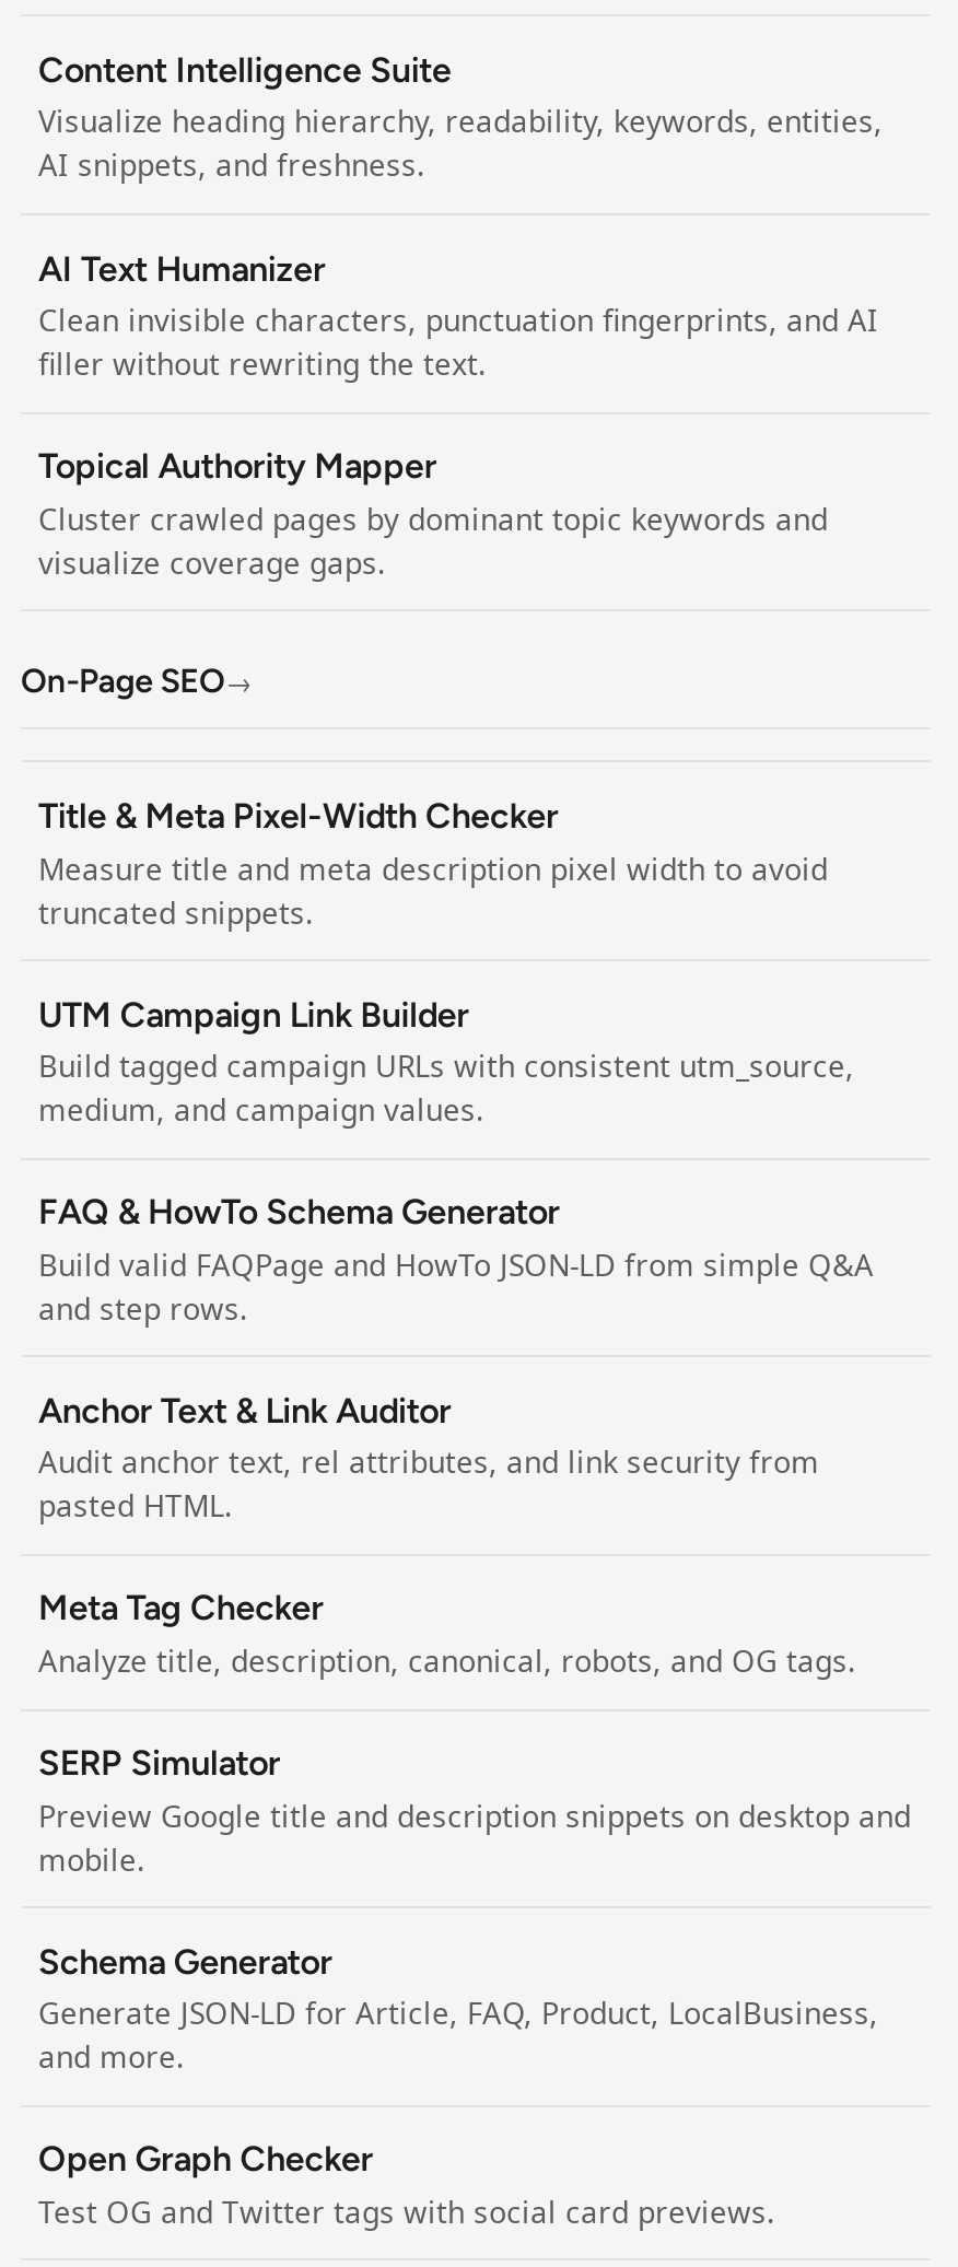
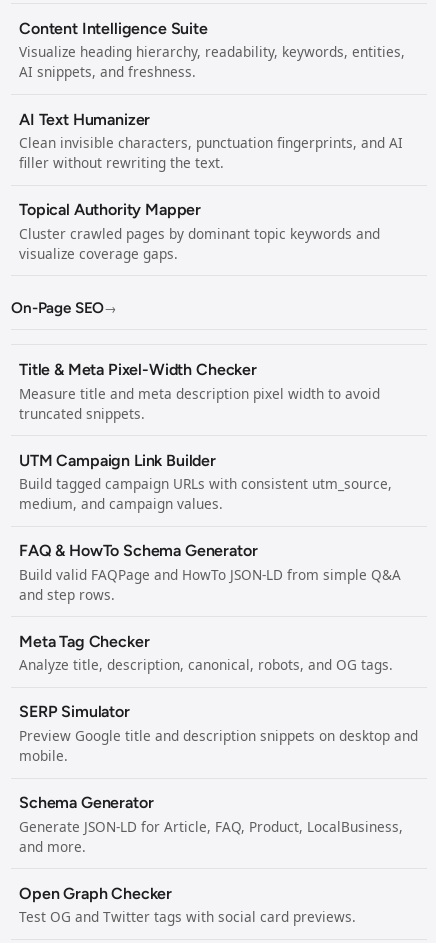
- Anchor Text & Link Auditor
- Audit anchor text, rel attributes, and link security from
- pasted HTML.
